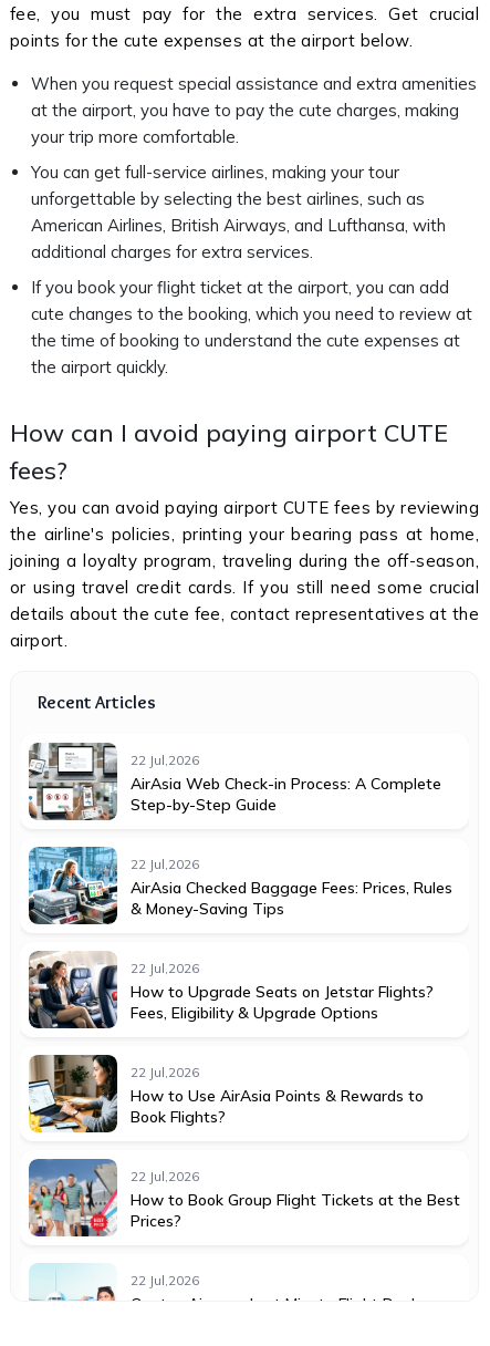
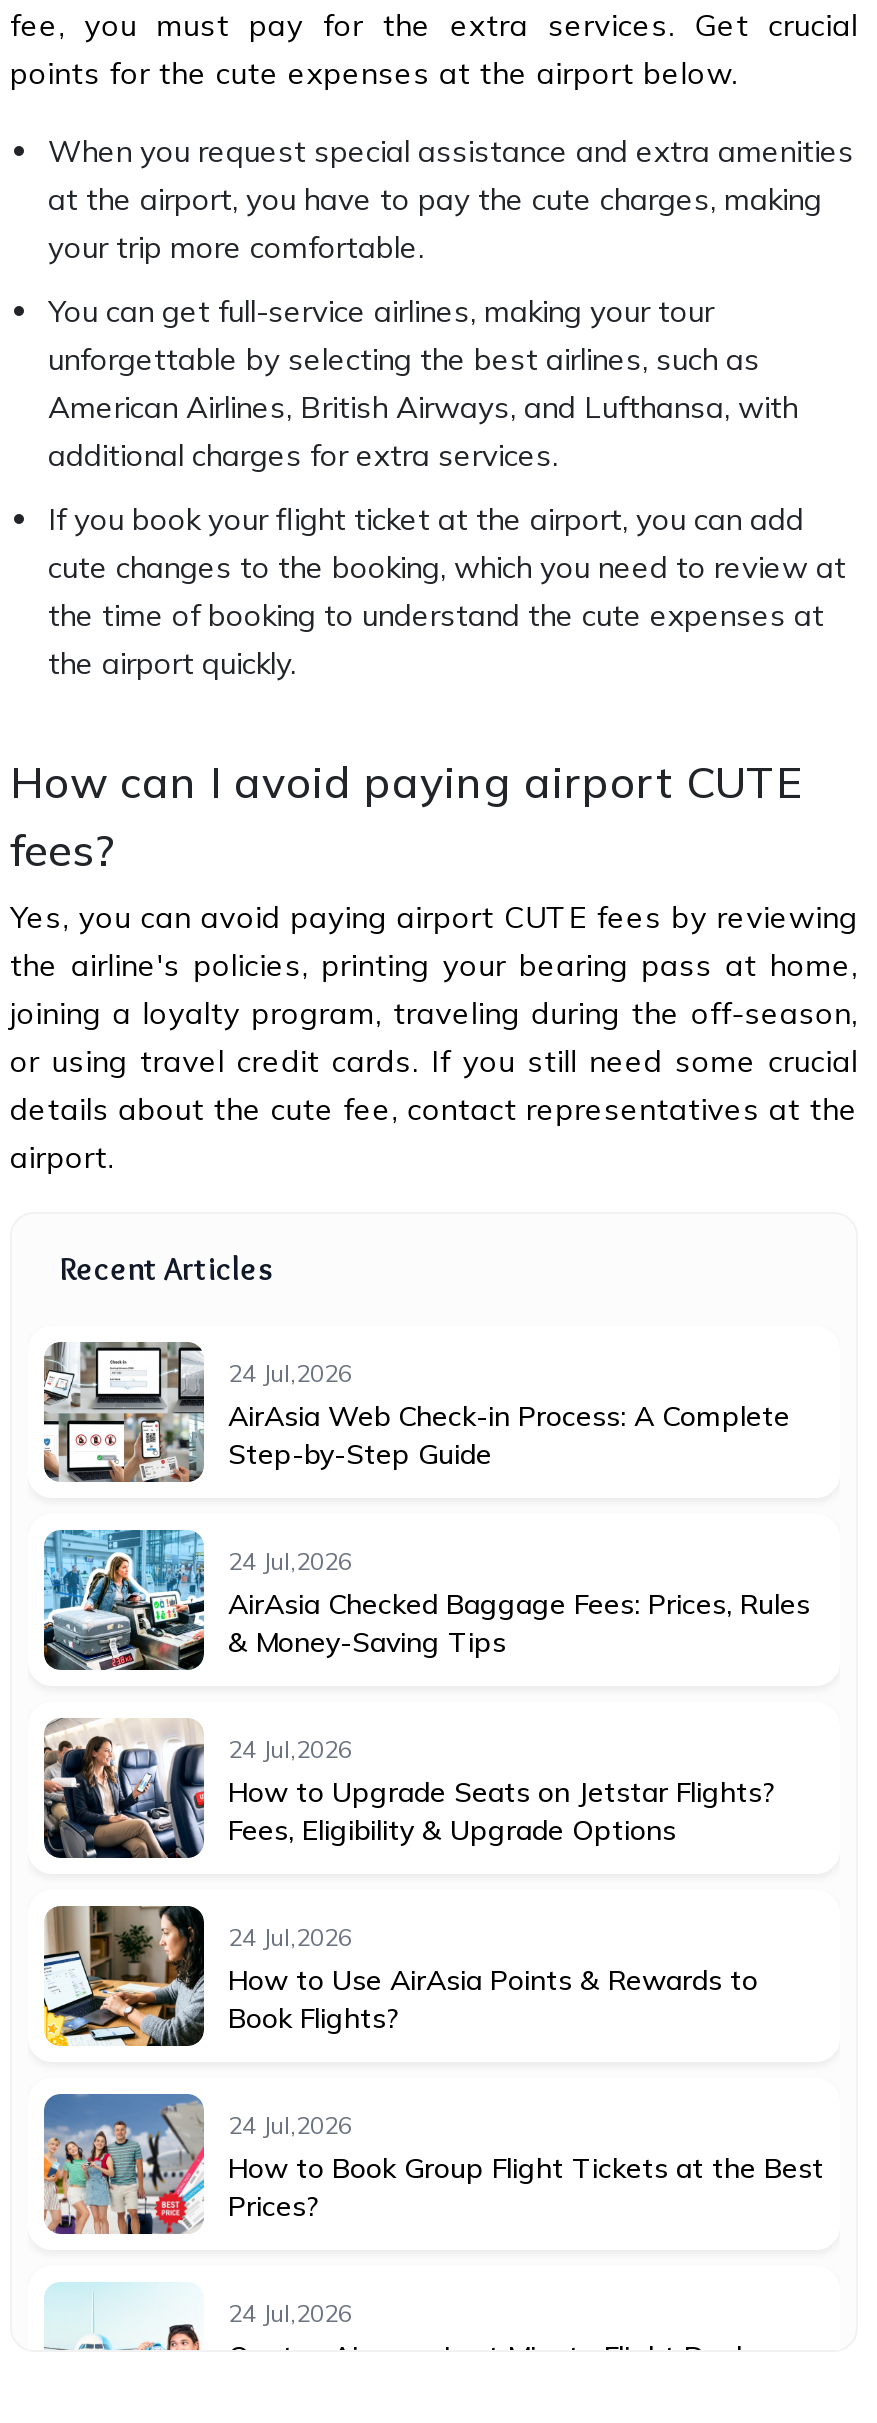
- 22 Jul,2026
+ 24 Jul,2026

- 22 Jul,2026
+ 24 Jul,2026

- 22 Jul,2026
+ 24 Jul,2026

- 22 Jul,2026
+ 24 Jul,2026

- 22 Jul,2026
+ 24 Jul,2026

- 22 Jul,2026
+ 24 Jul,2026
